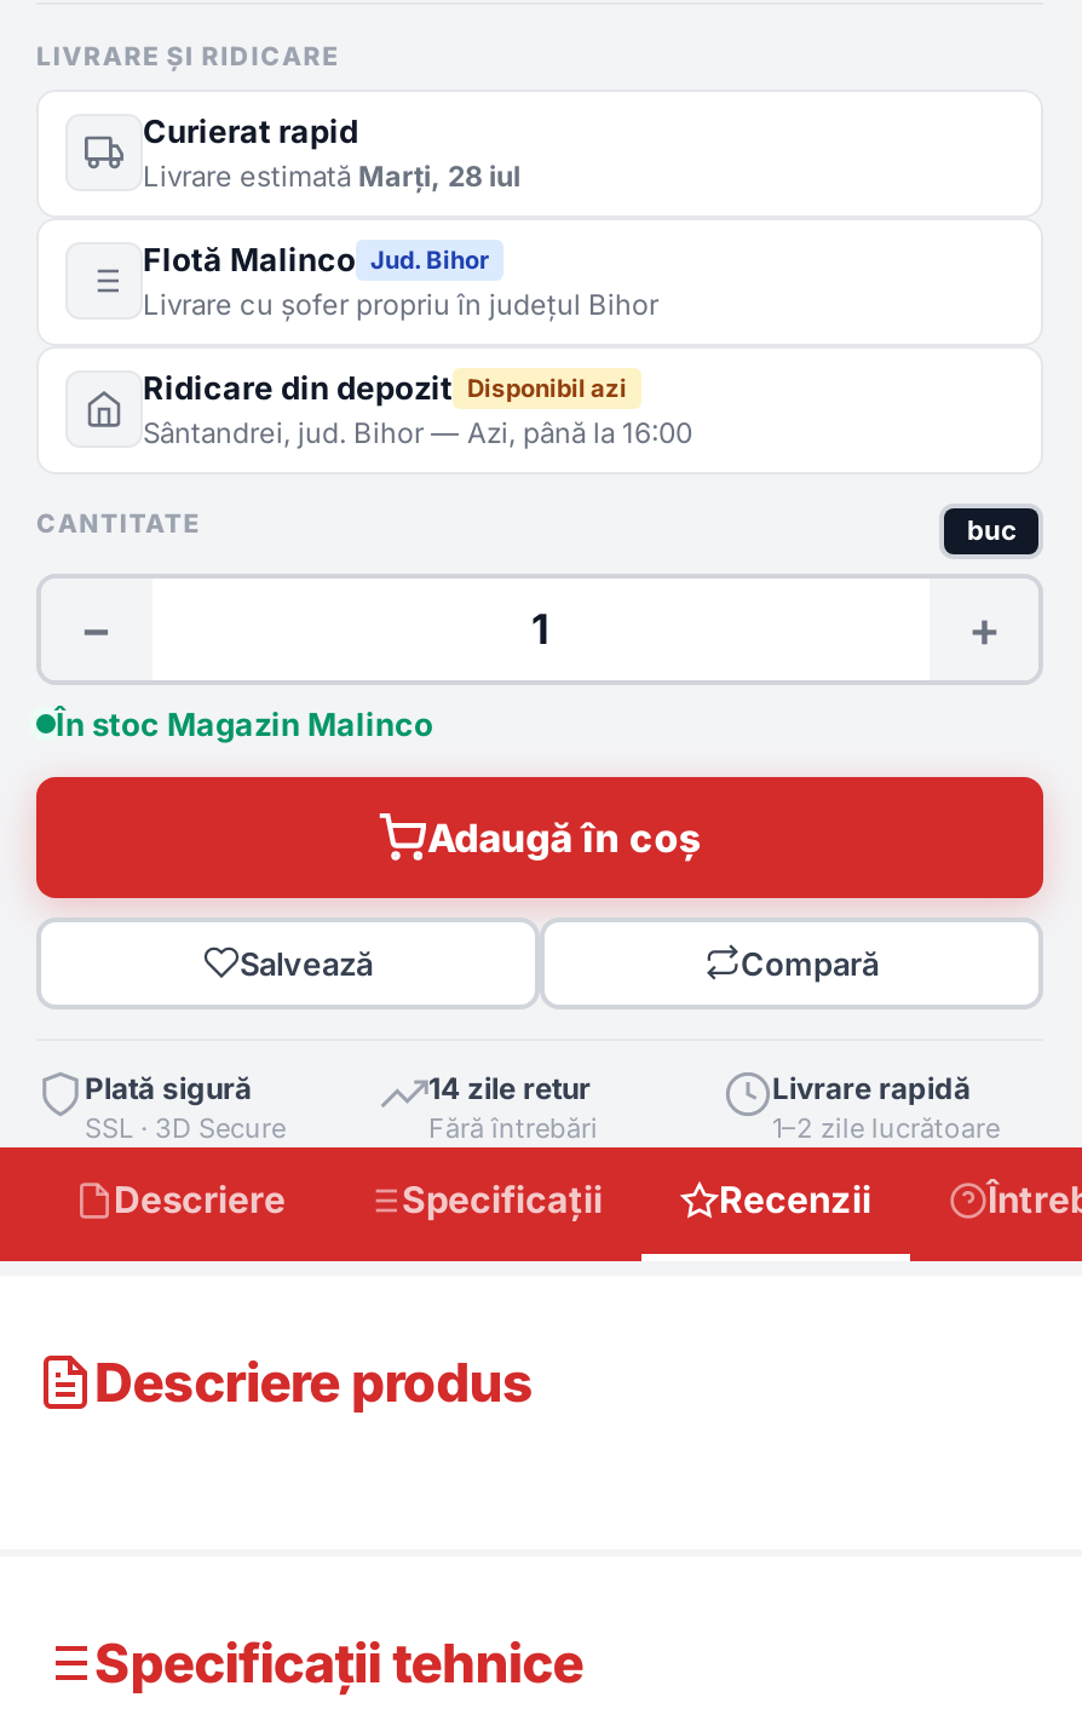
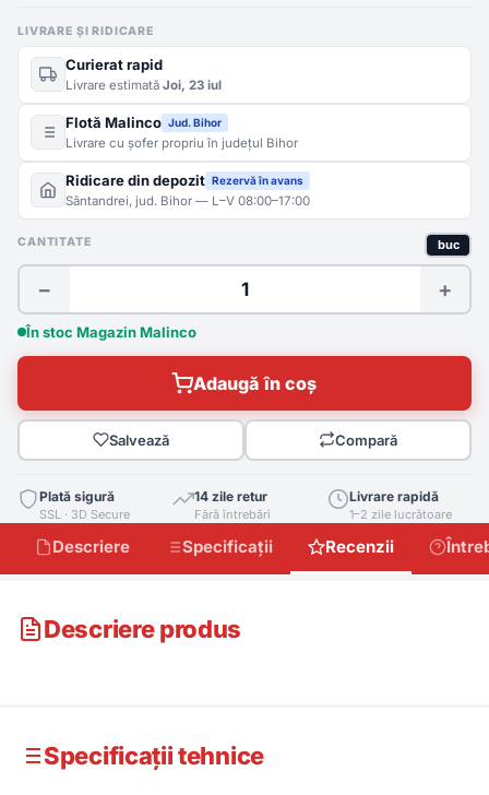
- Livrare estimată Marți, 28 iul
+ Livrare estimată Joi, 23 iul

- Ridicare din depozit Disponibil azi
- Sântandrei, jud. Bihor — Azi, până la 16:00
+ Ridicare din depozit Rezervă în avans
+ Sântandrei, jud. Bihor — L–V 08:00–17:00
